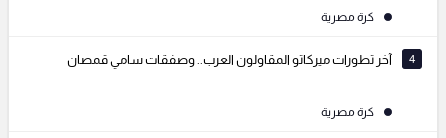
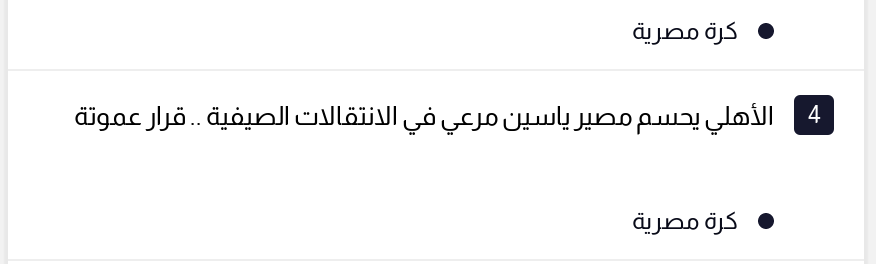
- آخر تطورات ميركاتو المقاولون العرب.. وصفقات سامي قمصان
+ الأهلي يحسم مصير ياسين مرعي في الانتقالات الصيفية .. قرار عموتة
